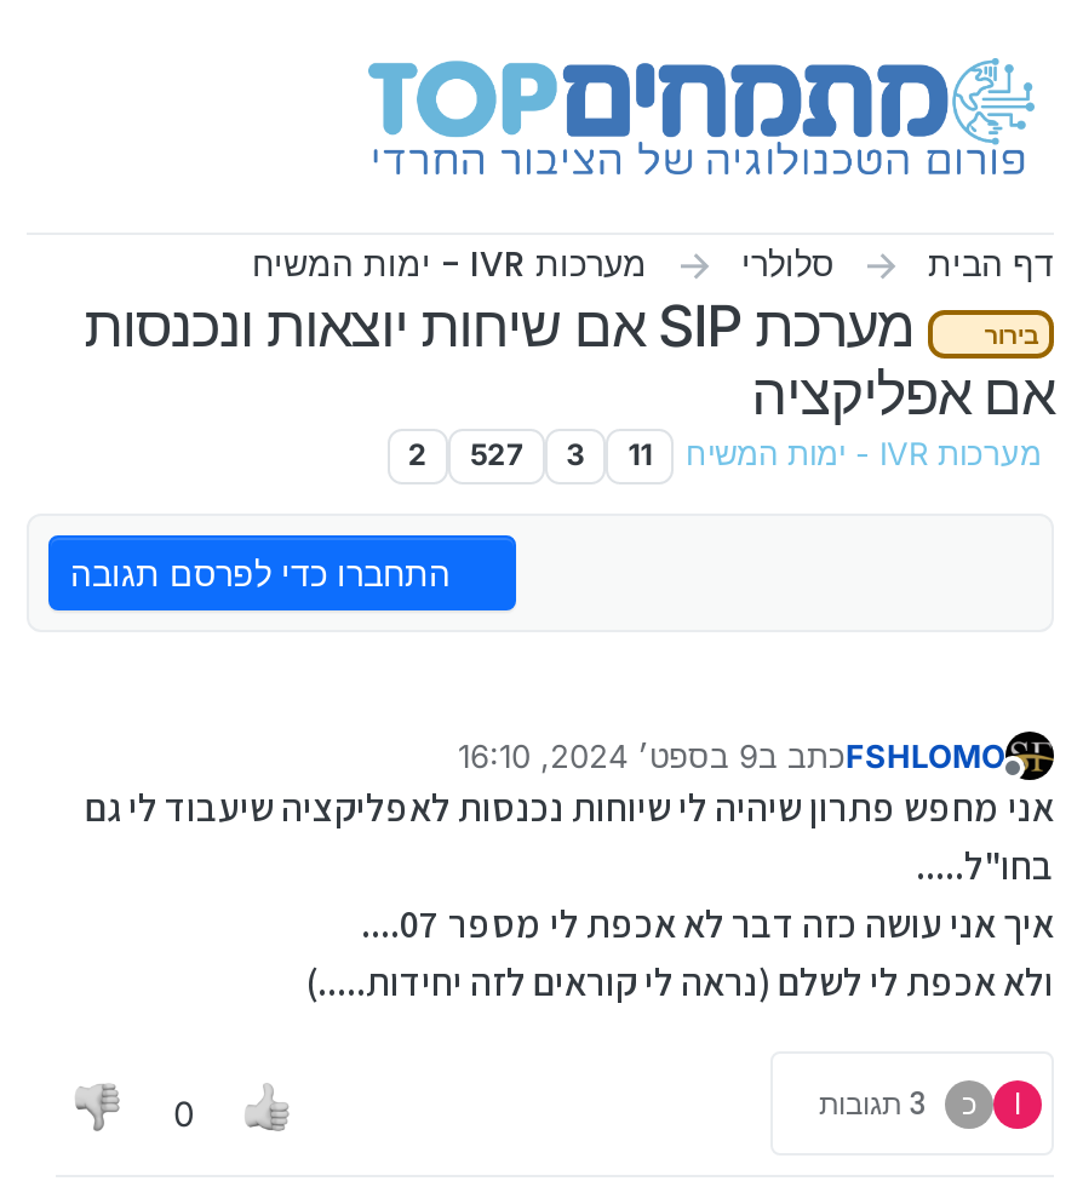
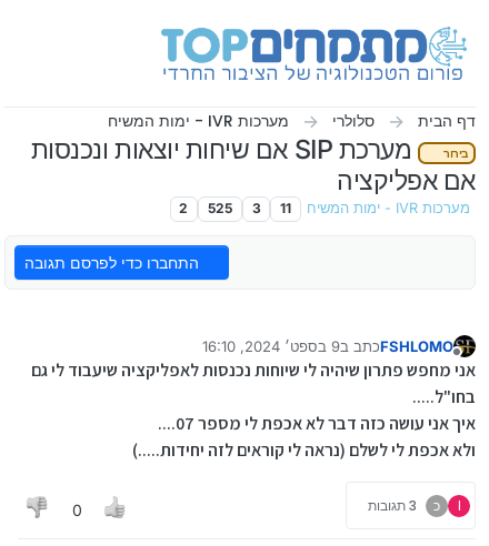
- 2 527 3 11
+ 2 525 3 11
